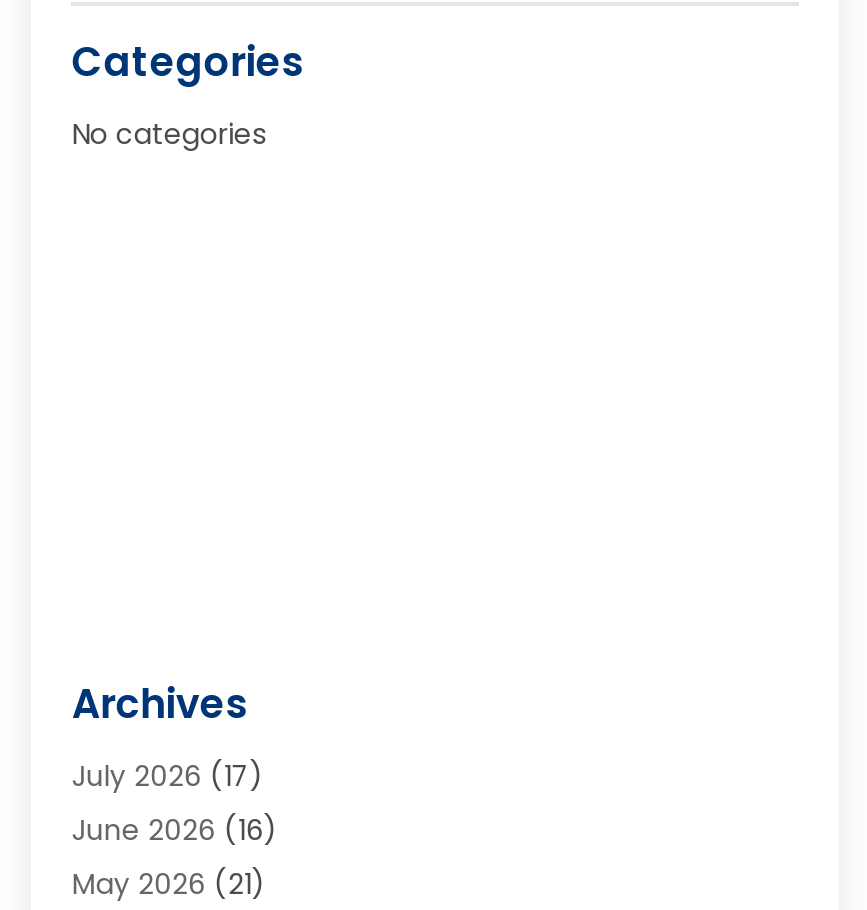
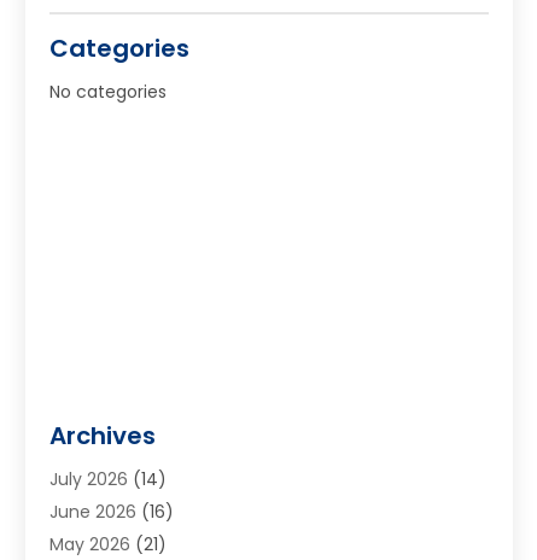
- July 2026 (17)
+ July 2026 (14)
